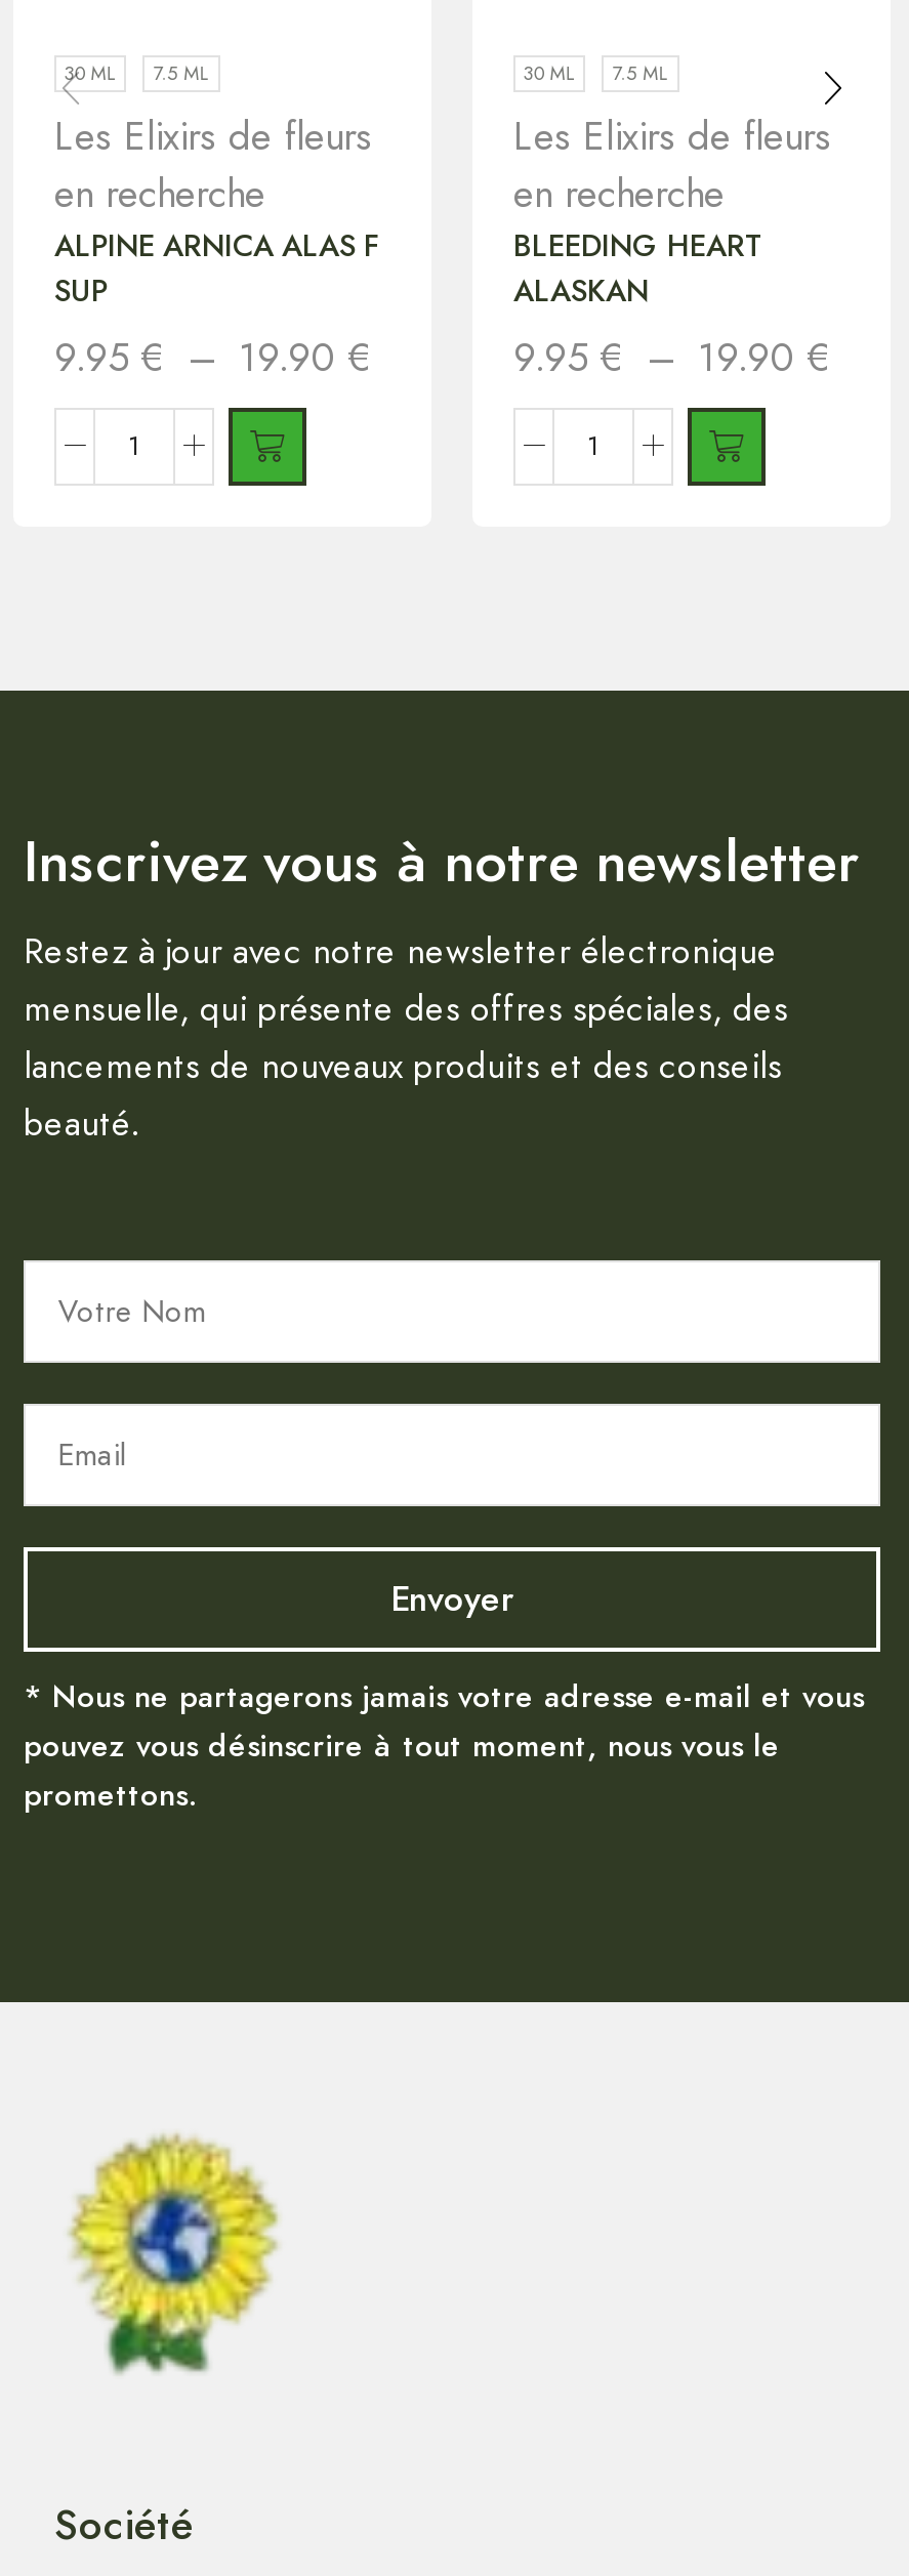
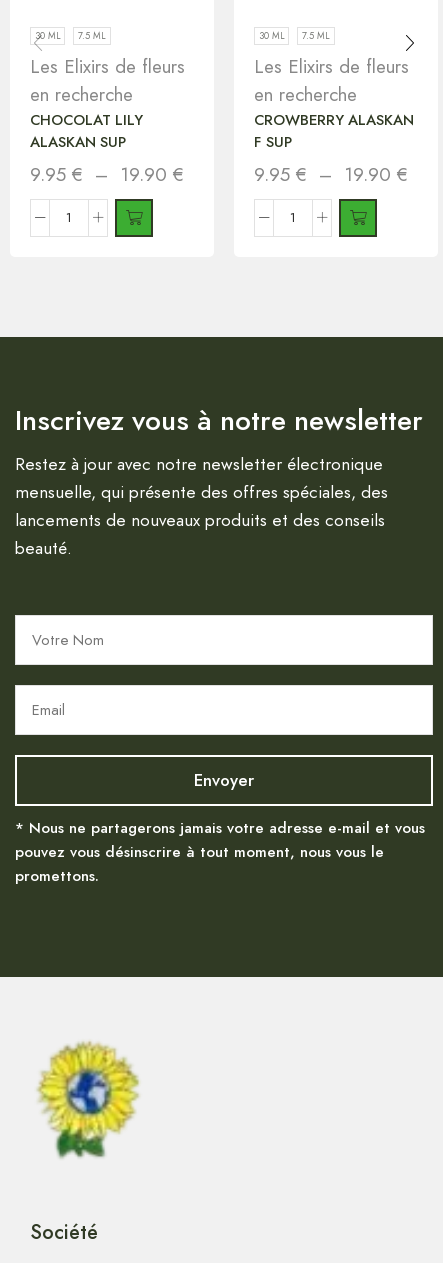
- ALPINE ARNICA ALAS F
- SUP
+ CHOCOLAT LILY
+ ALASKAN SUP

- BLEEDING HEART
- ALASKAN
+ CROWBERRY ALASKAN
+ F SUP
